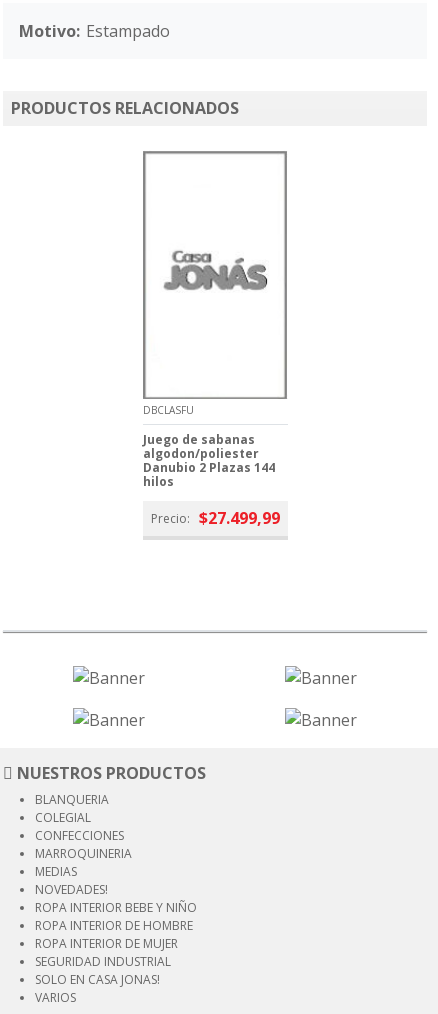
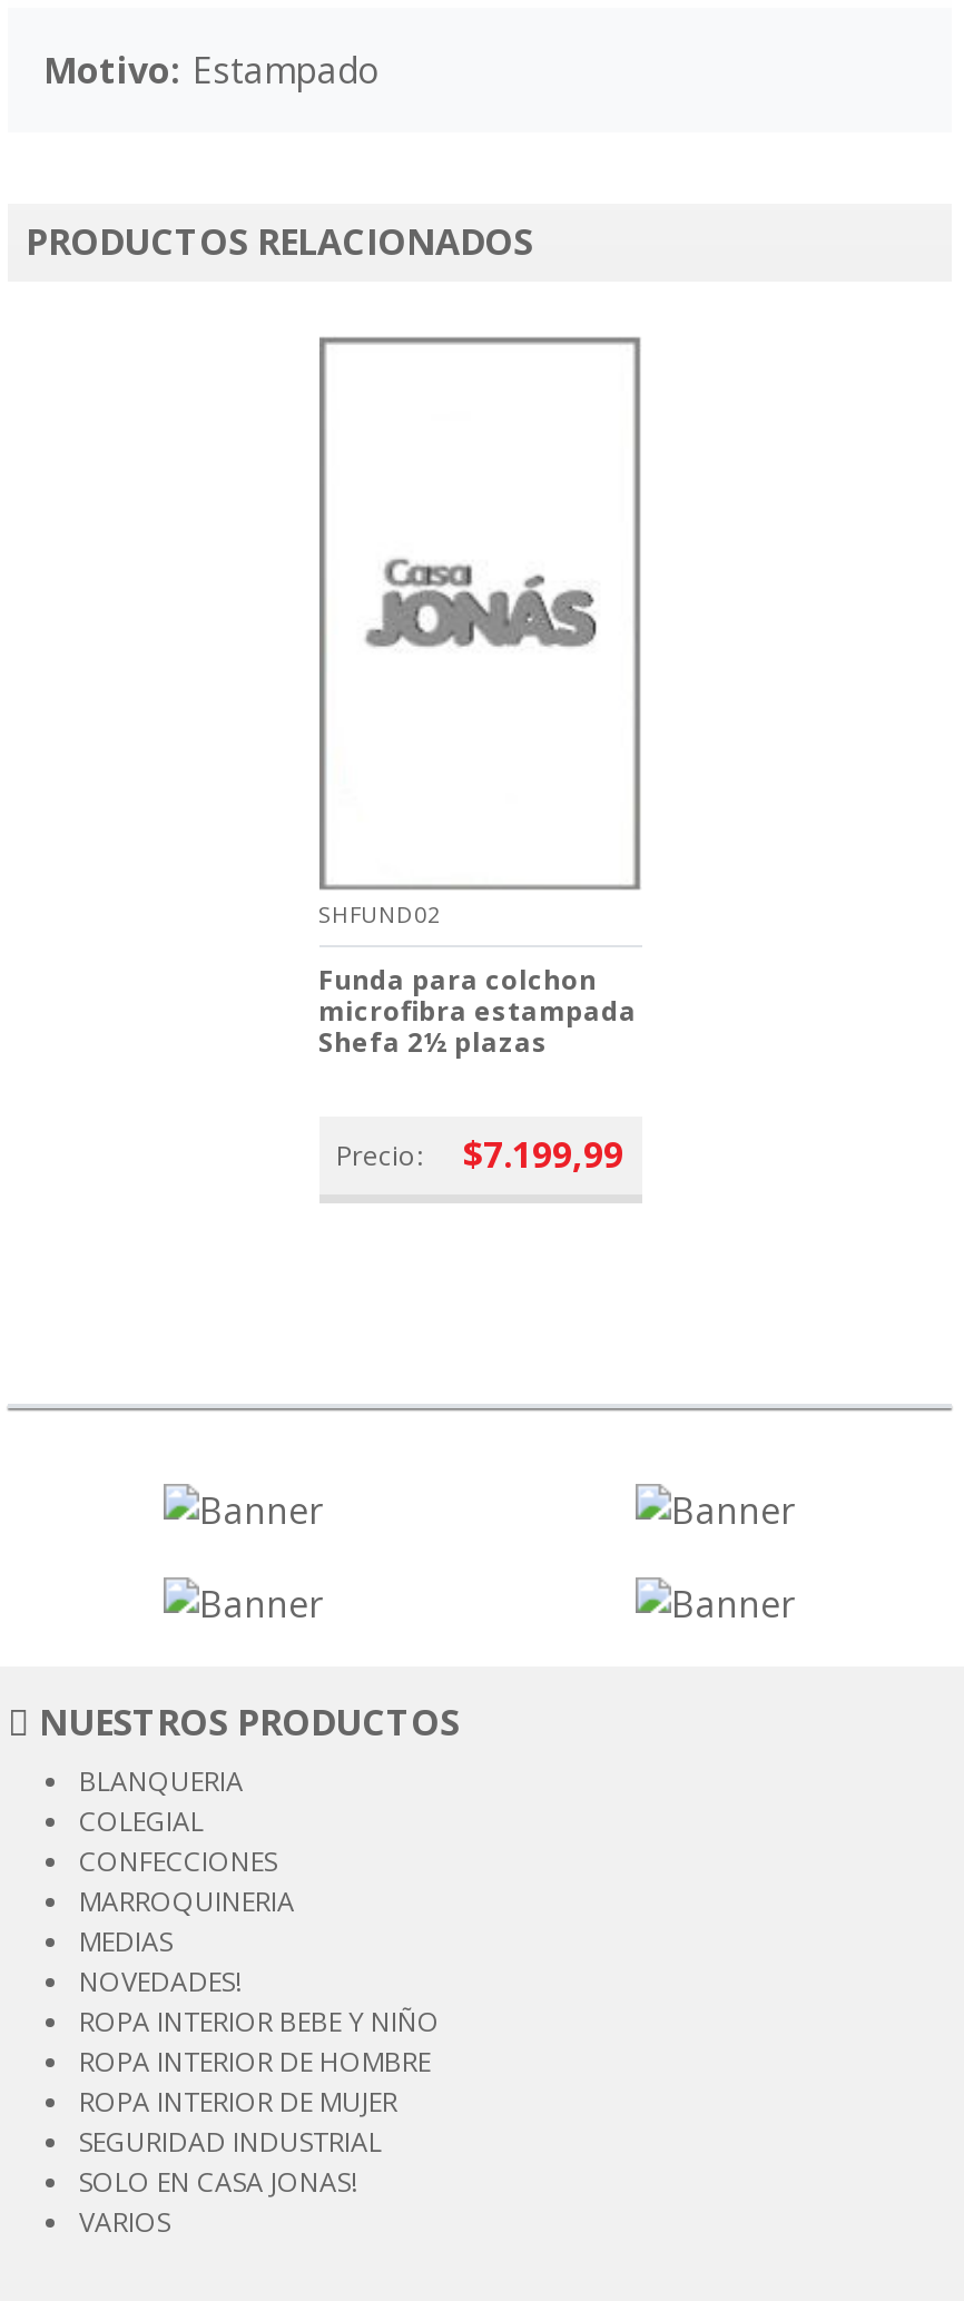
- DBCLASFU
+ SHFUND02

- Juego de sabanas
- algodon/poliester
- Danubio 2 Plazas 144
- hilos
+ Funda para colchon
+ microfibra estampada
+ Shefa 2½ plazas

- Precio: $27.499,99
+ Precio:
+ $7.199,99
